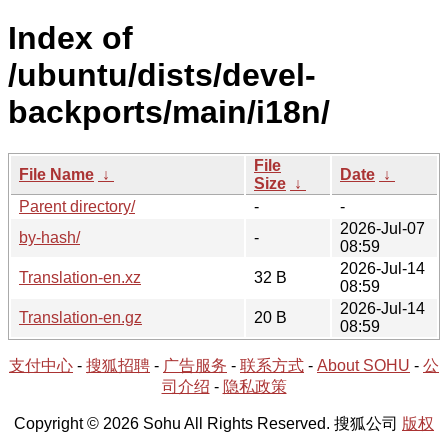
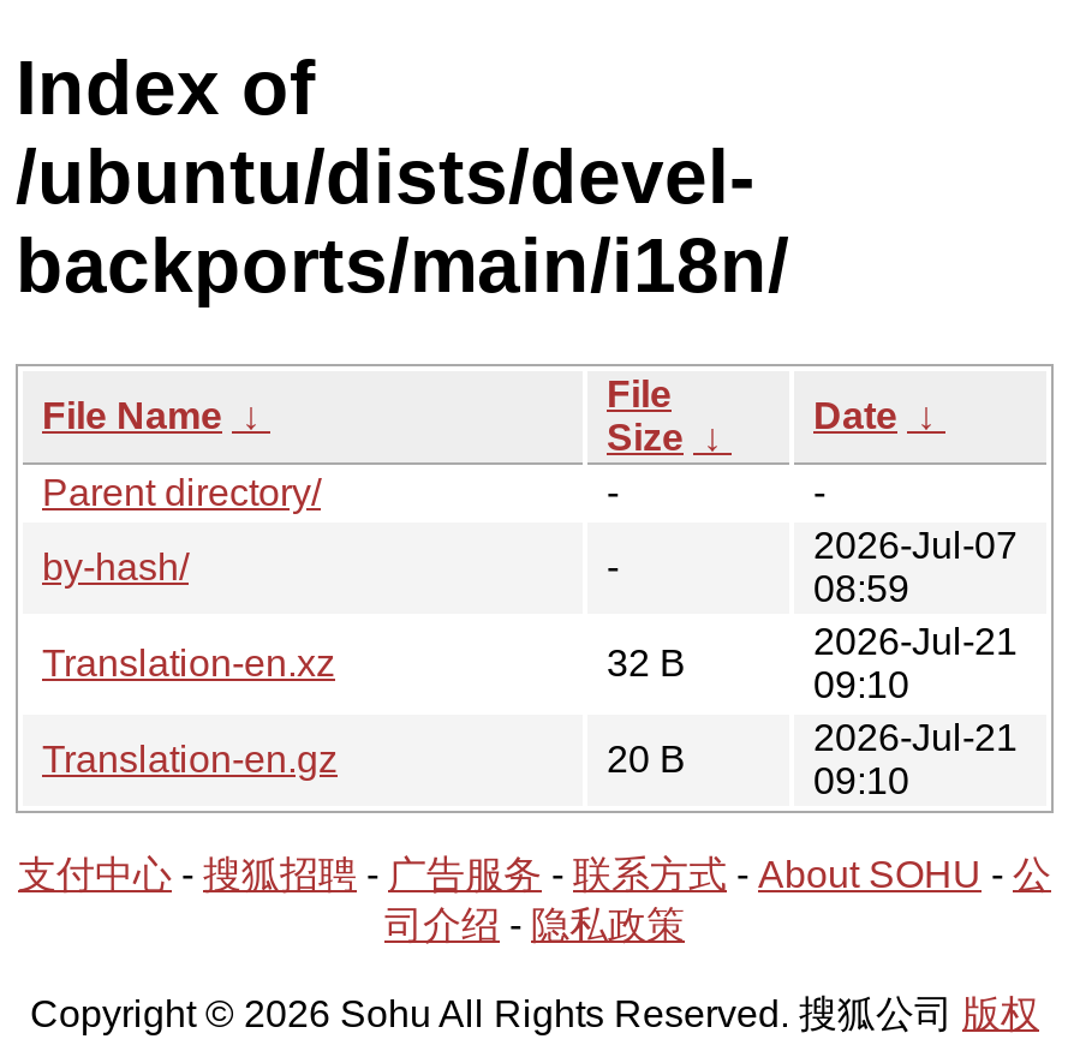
- 2026-Jul-14
- 08:59
+ 2026-Jul-21
+ 09:10

- 2026-Jul-14
- 08:59
+ 2026-Jul-21
+ 09:10
